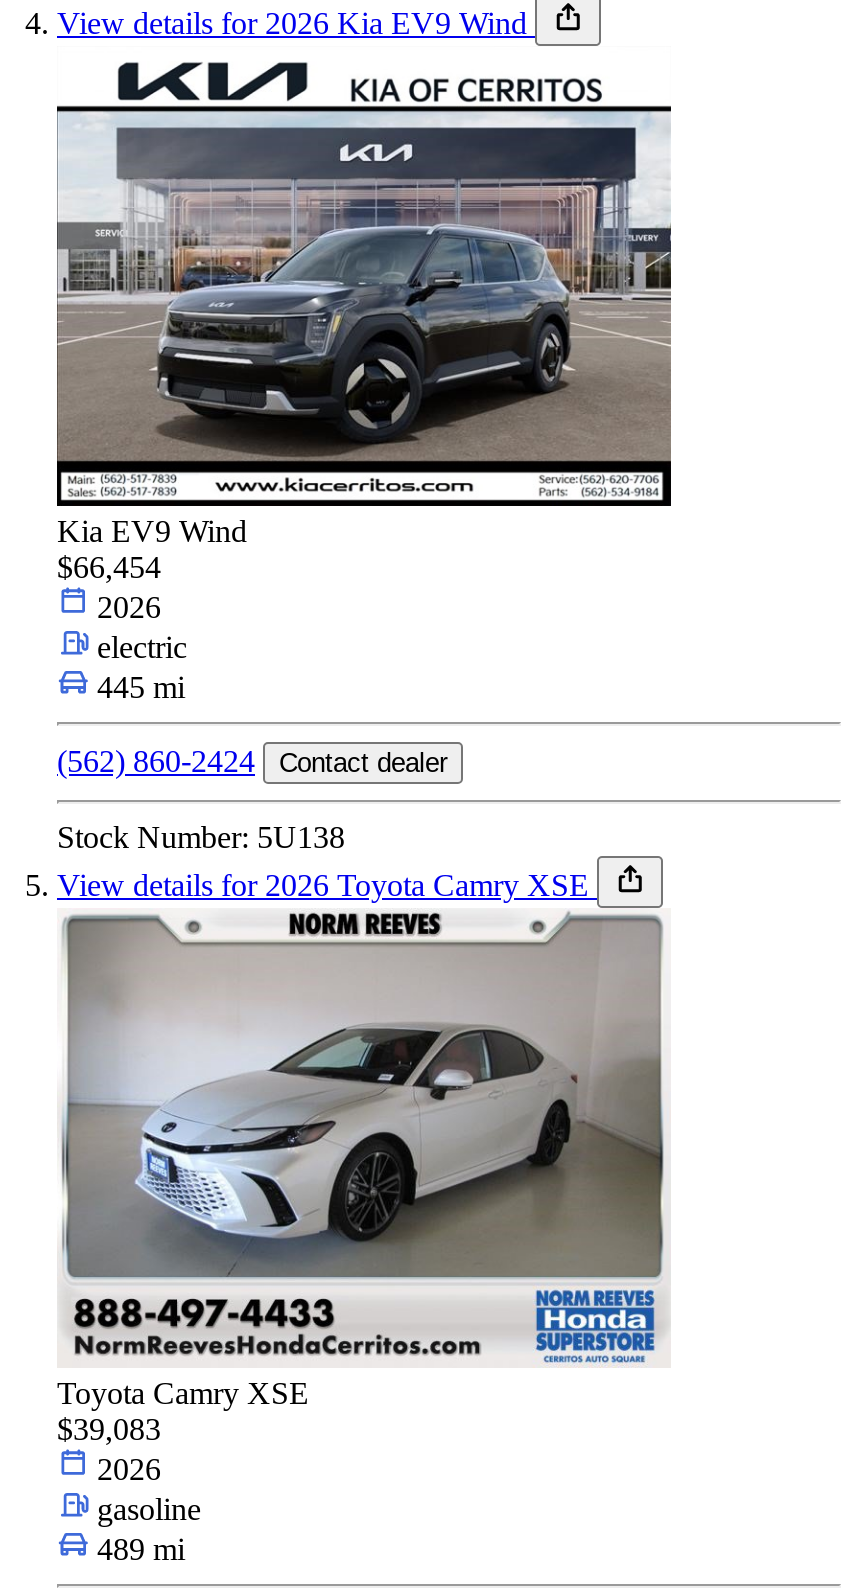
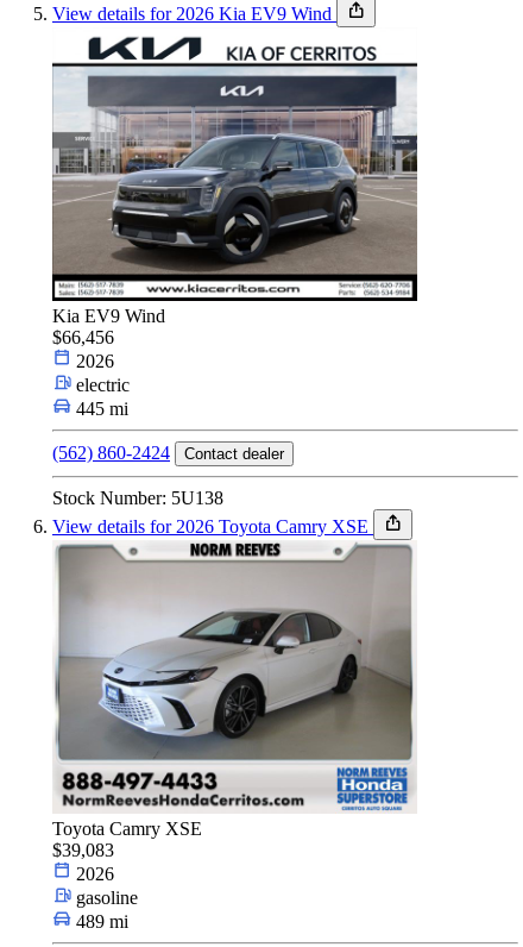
- $66,454
+ $66,456
